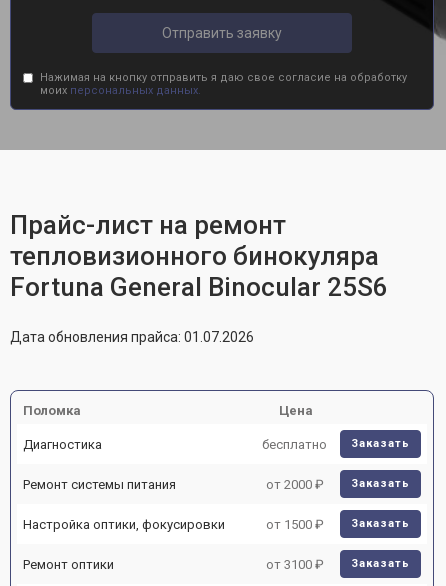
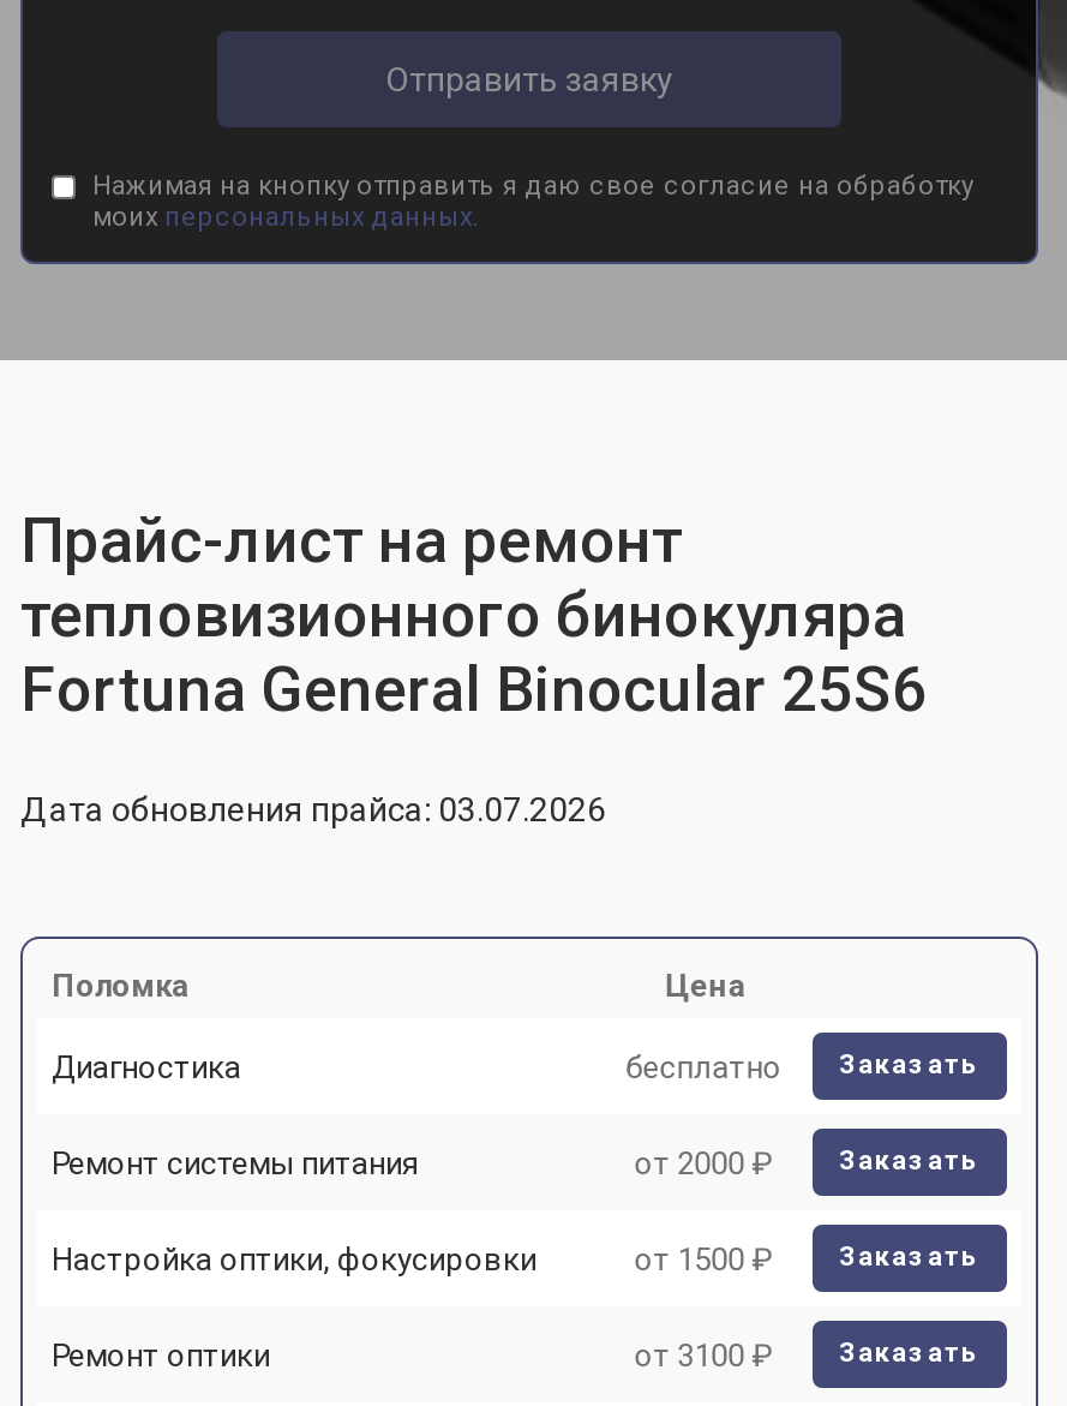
- Дата обновления прайса: 01.07.2026
+ Дата обновления прайса: 03.07.2026
